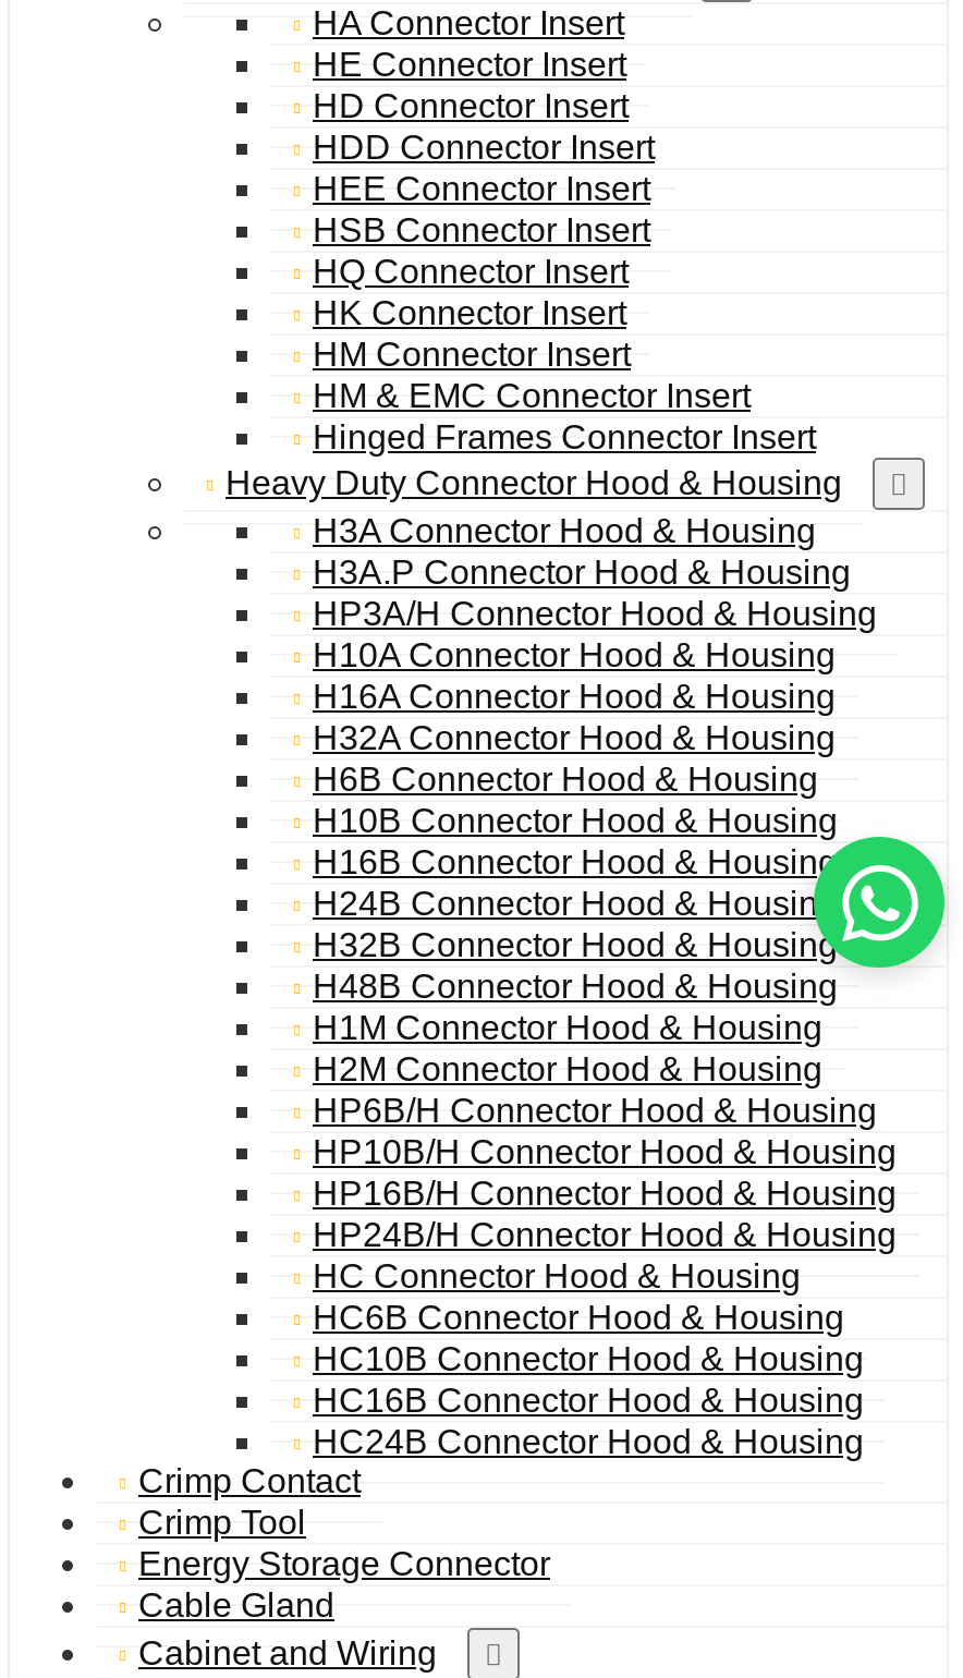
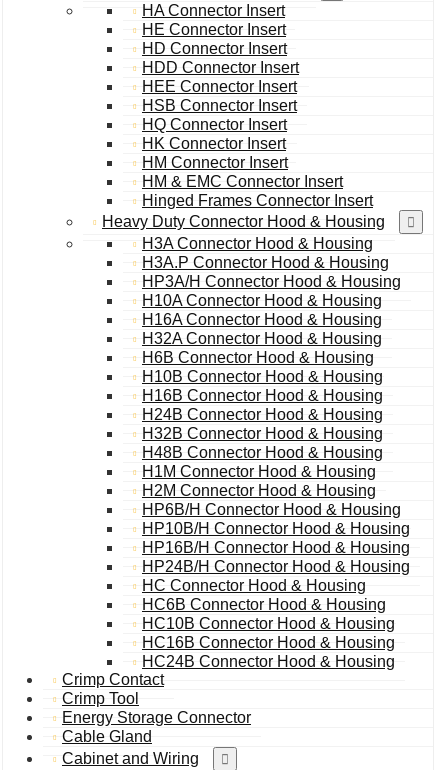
- [image]
